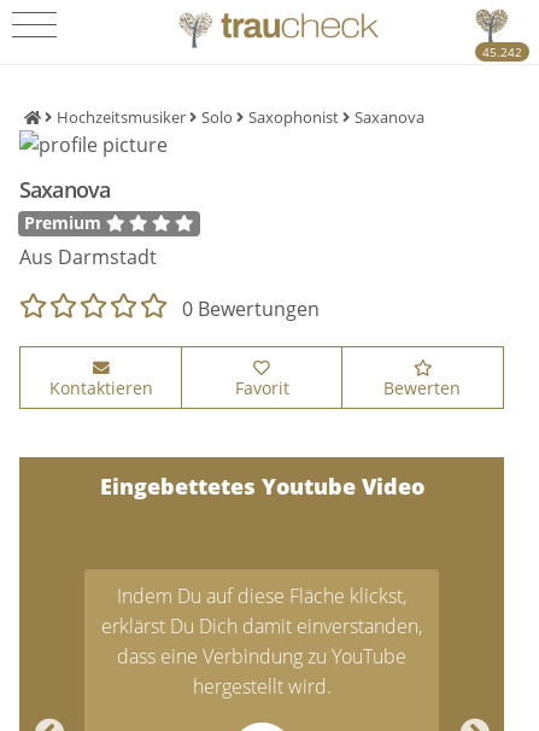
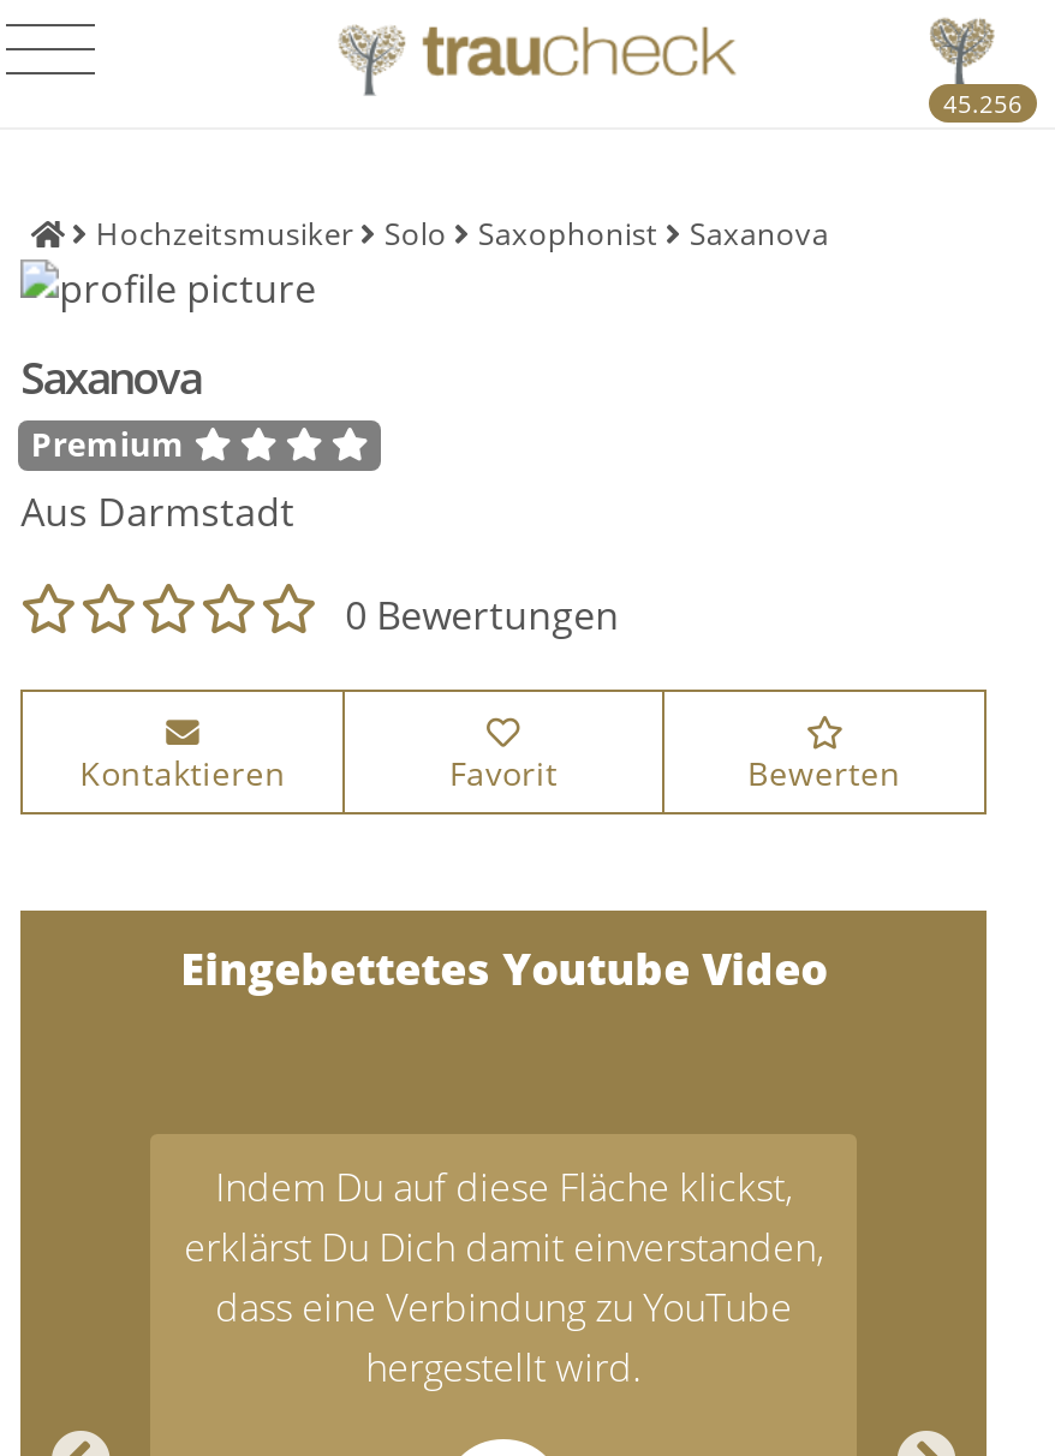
- 45.242
+ 45.256
